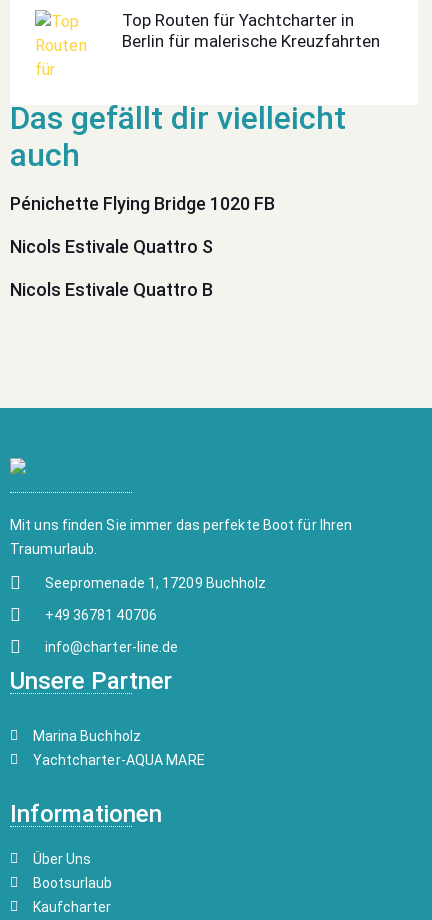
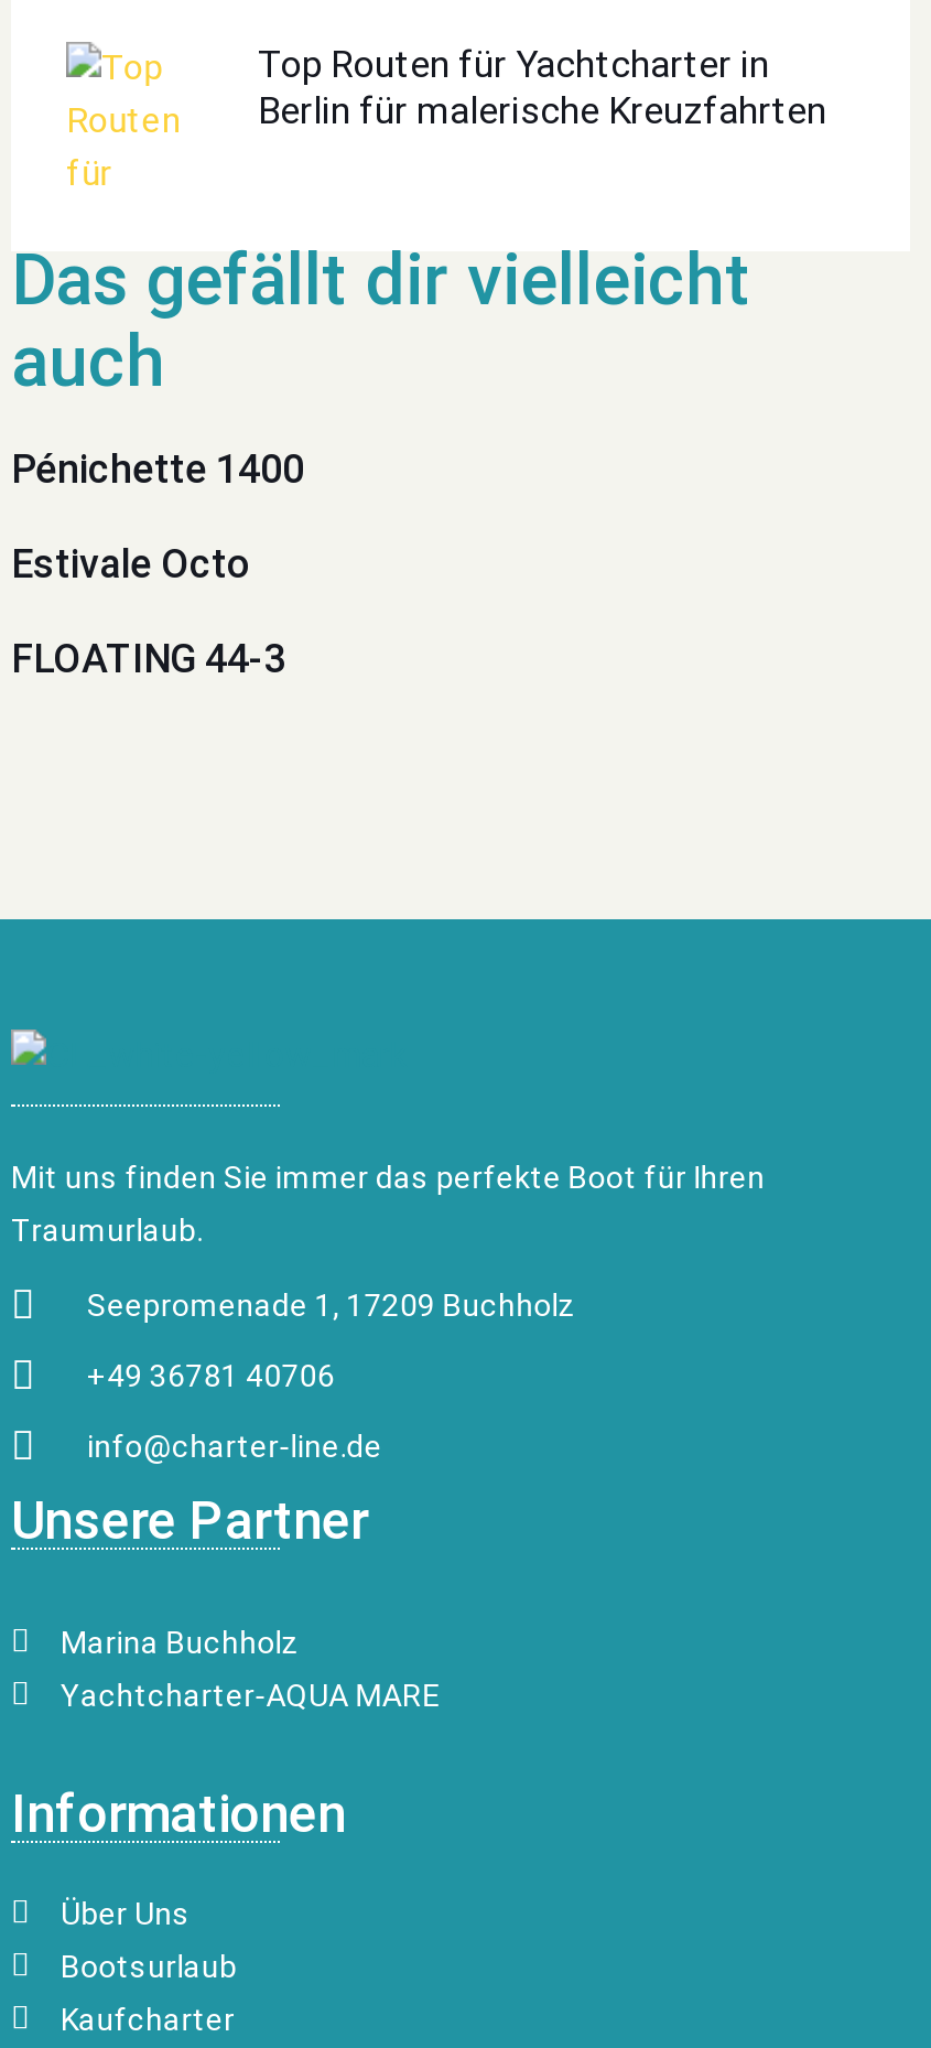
- Pénichette Flying Bridge 1020 FB
+ Pénichette 1400

- Nicols Estivale Quattro S
+ Estivale Octo

- Nicols Estivale Quattro B
+ FLOATING 44-3
